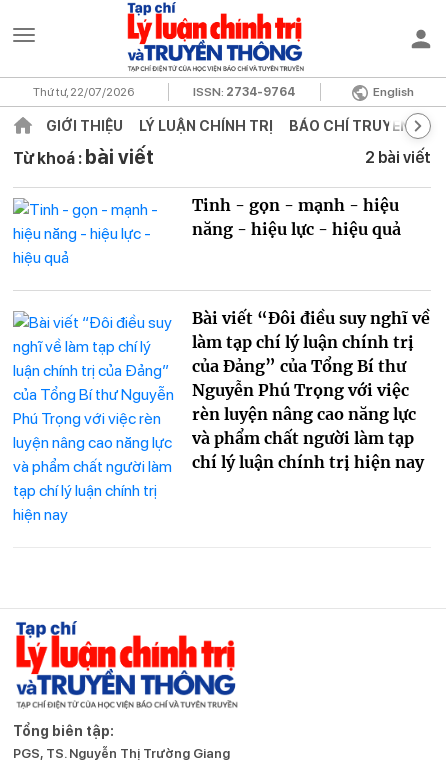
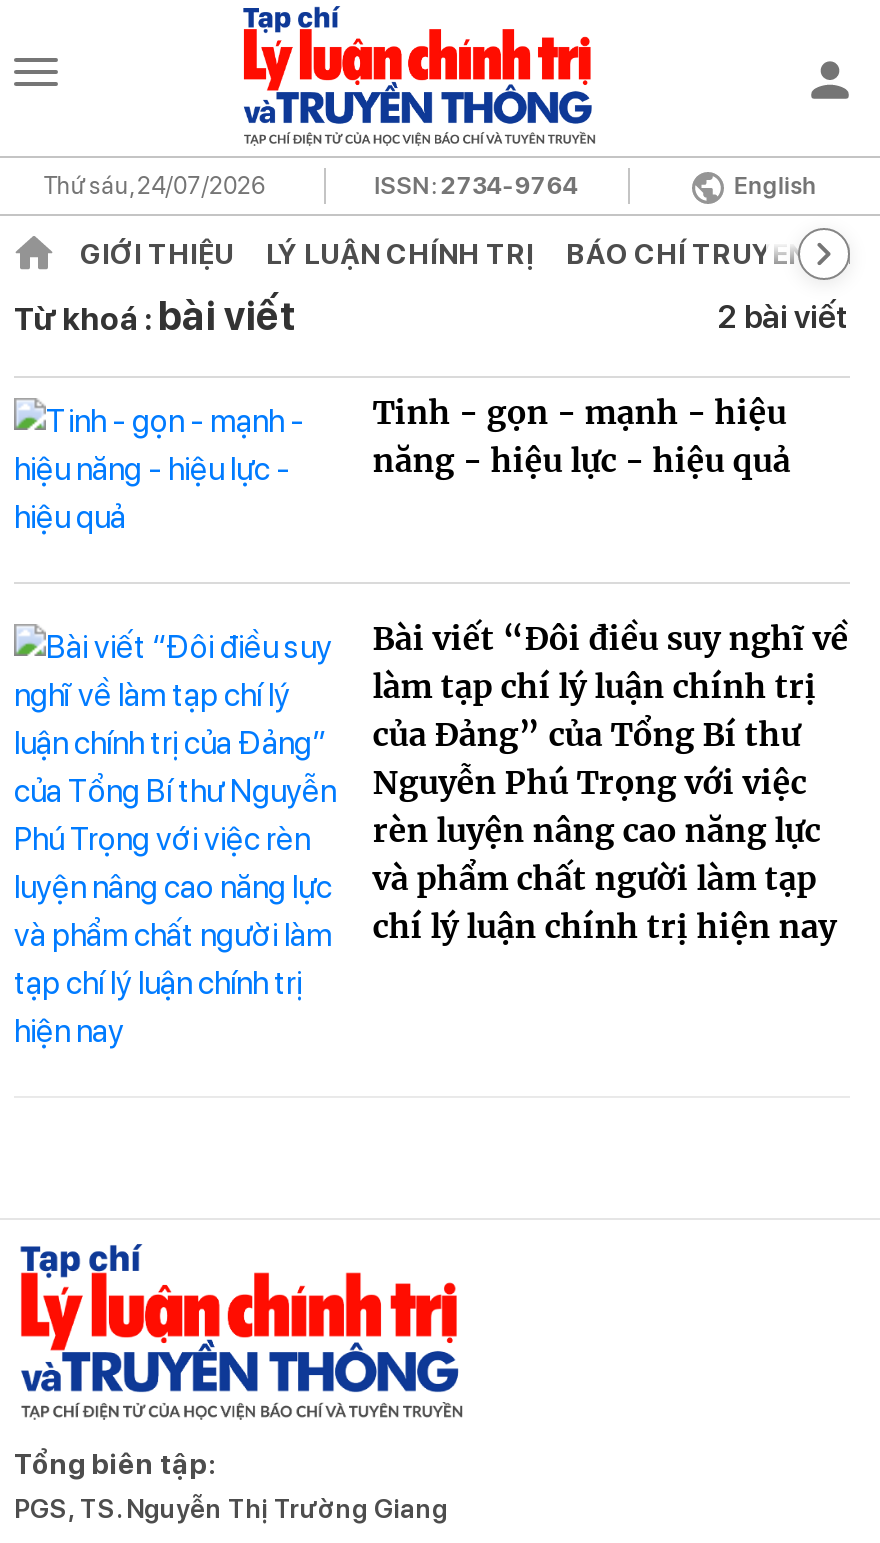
- Thứ tư, 22/07/2026
+ Thứ sáu, 24/07/2026
